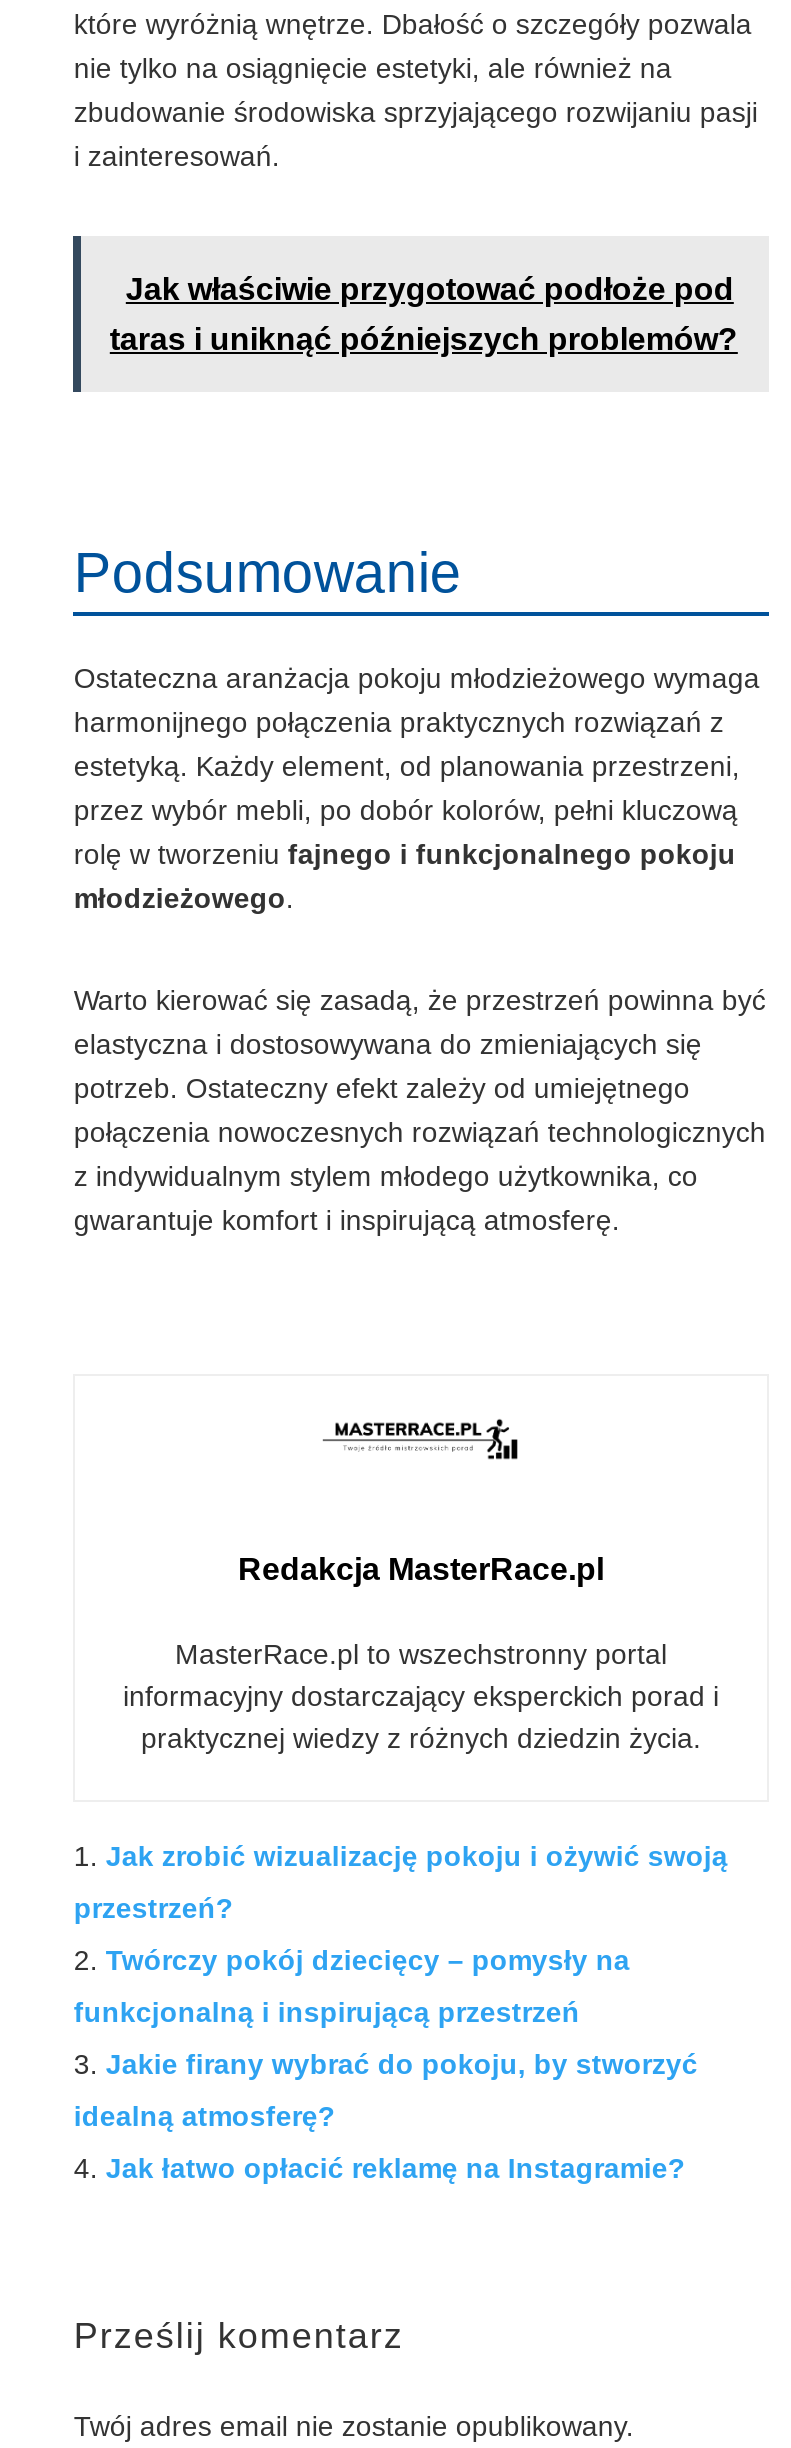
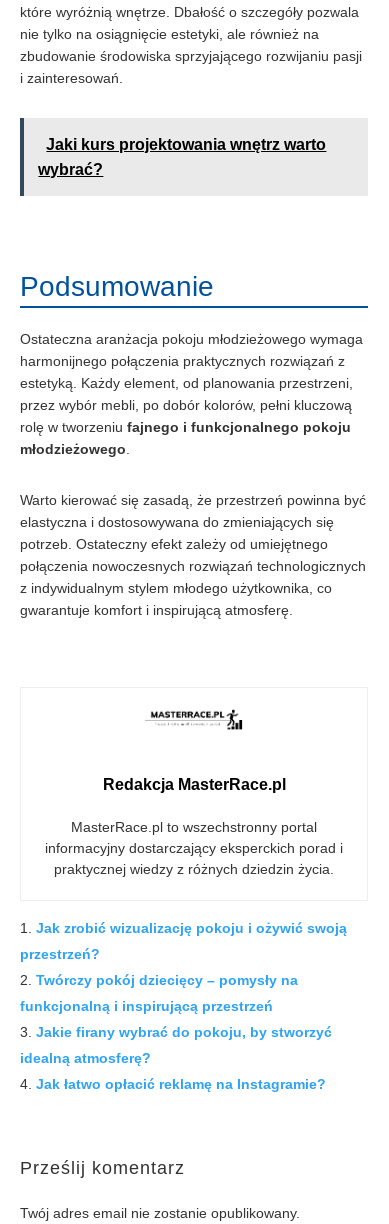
- Jak właściwie przygotować podłoże pod
+ Jaki kurs projektowania wnętrz warto

- taras i uniknąć późniejszych problemów?
+ wybrać?
